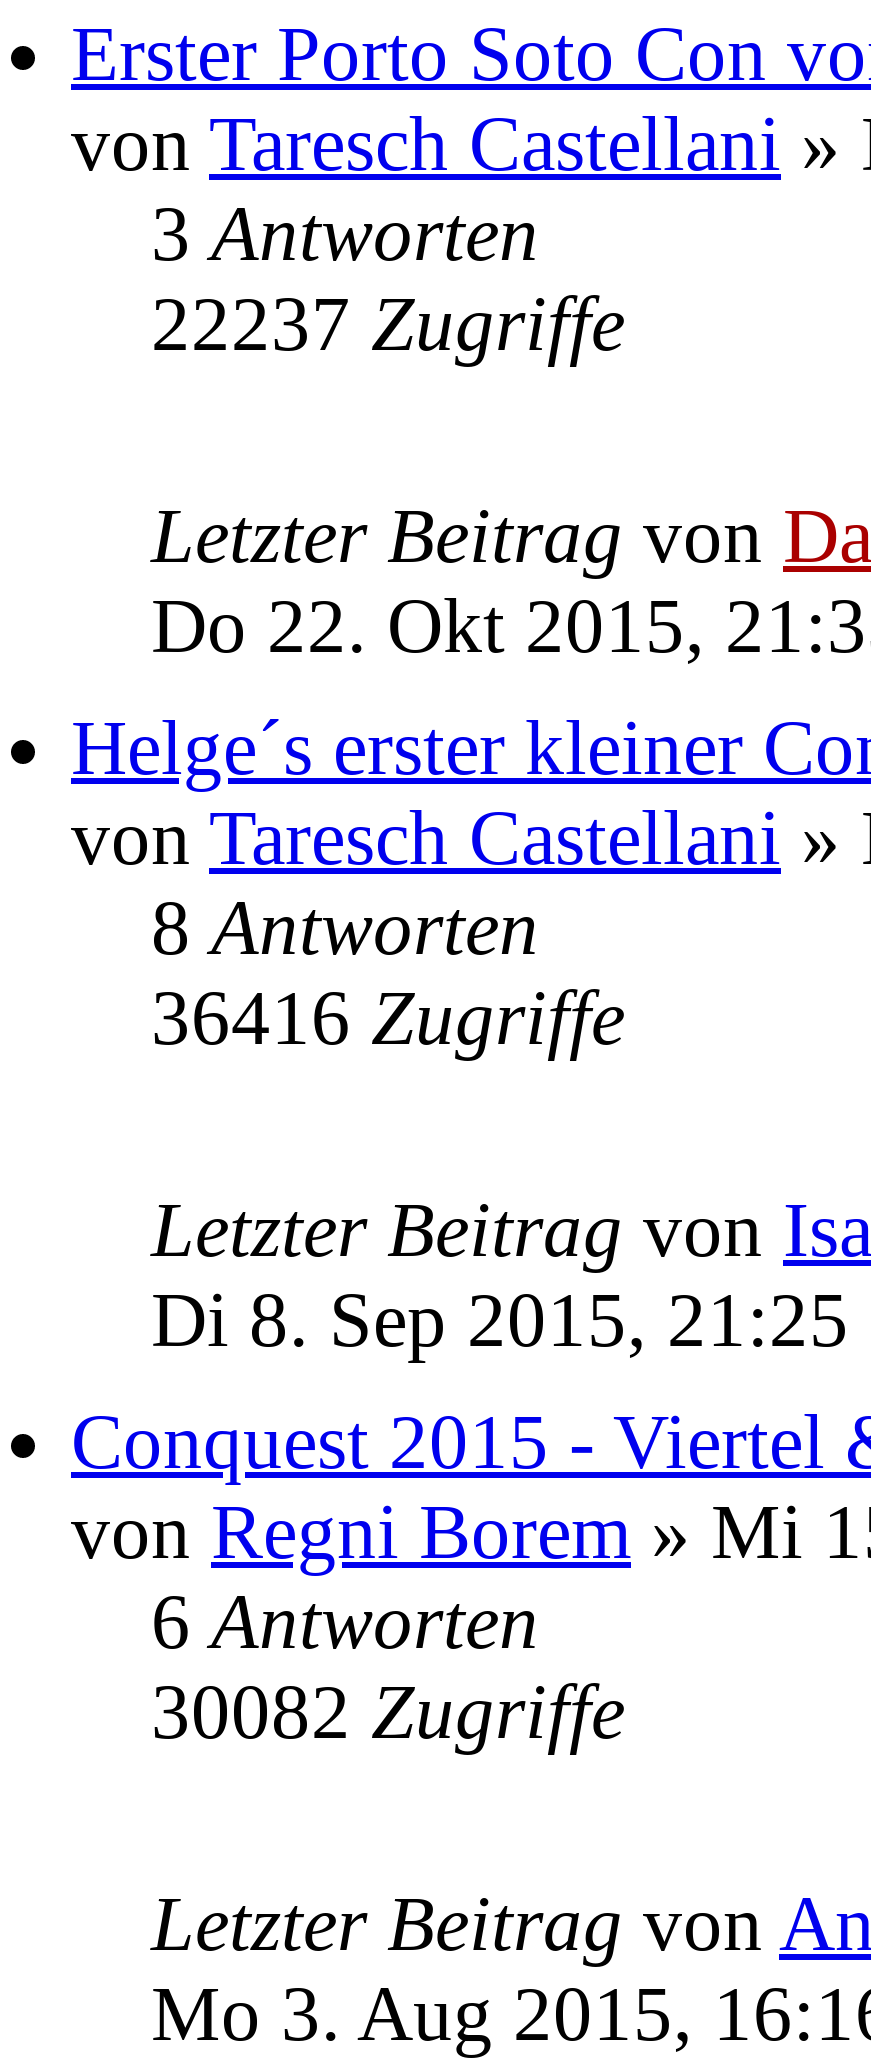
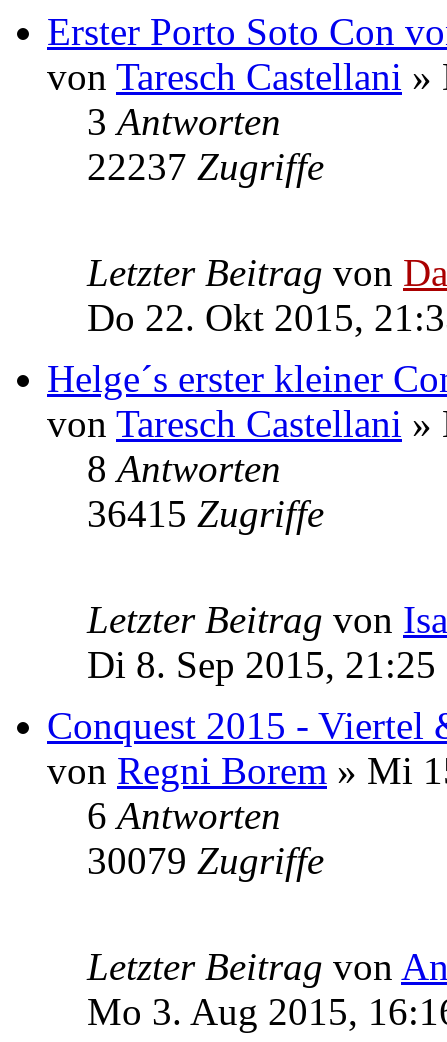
- 36416 Zugriffe
+ 36415 Zugriffe

- 30082 Zugriffe
+ 30079 Zugriffe
